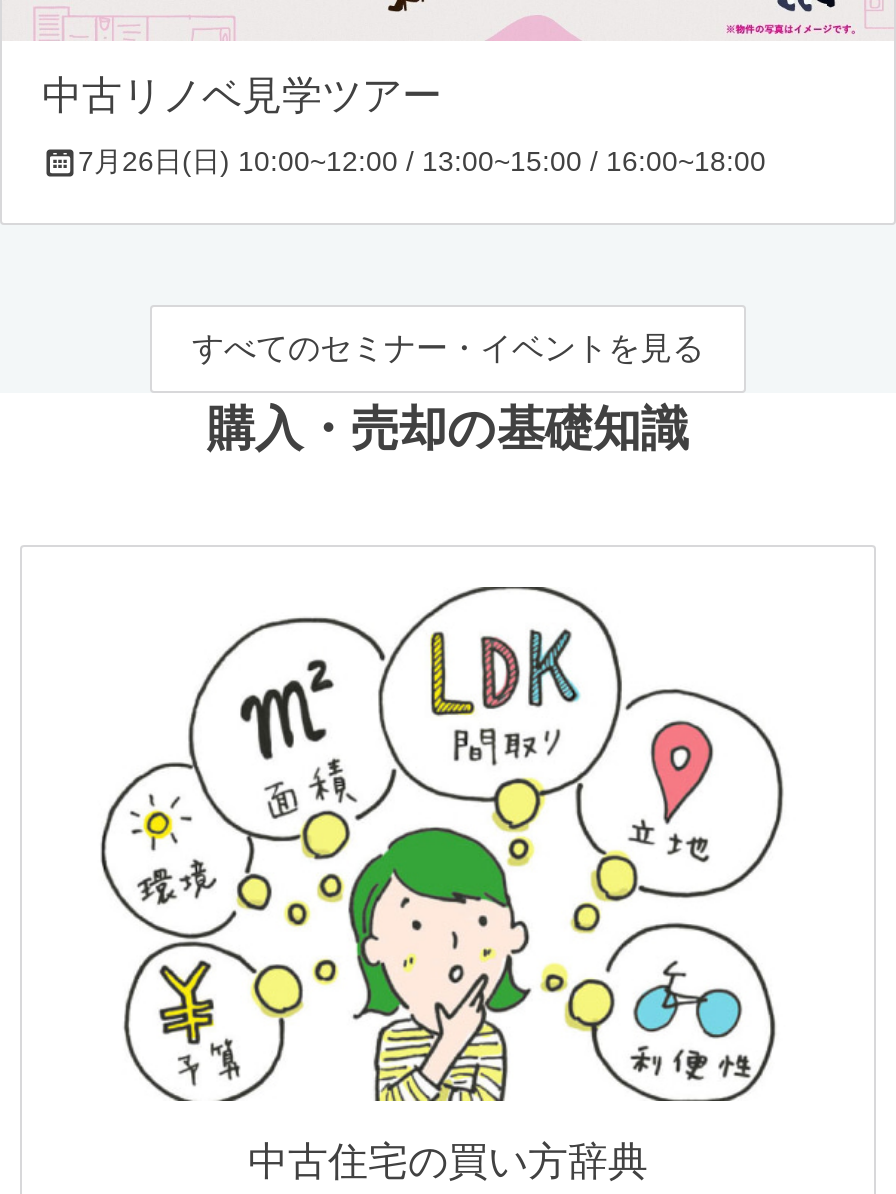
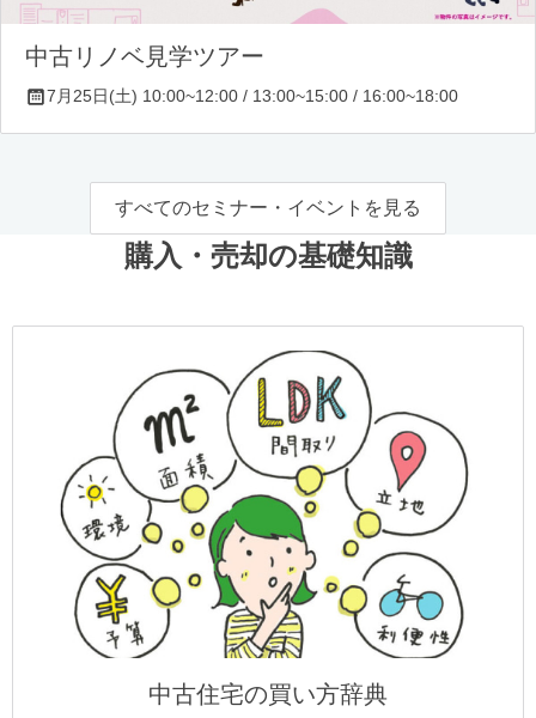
- 7月26日(日) 10:00~12:00 / 13:00~15:00 / 16:00~18:00
+ 7月25日(土) 10:00~12:00 / 13:00~15:00 / 16:00~18:00
